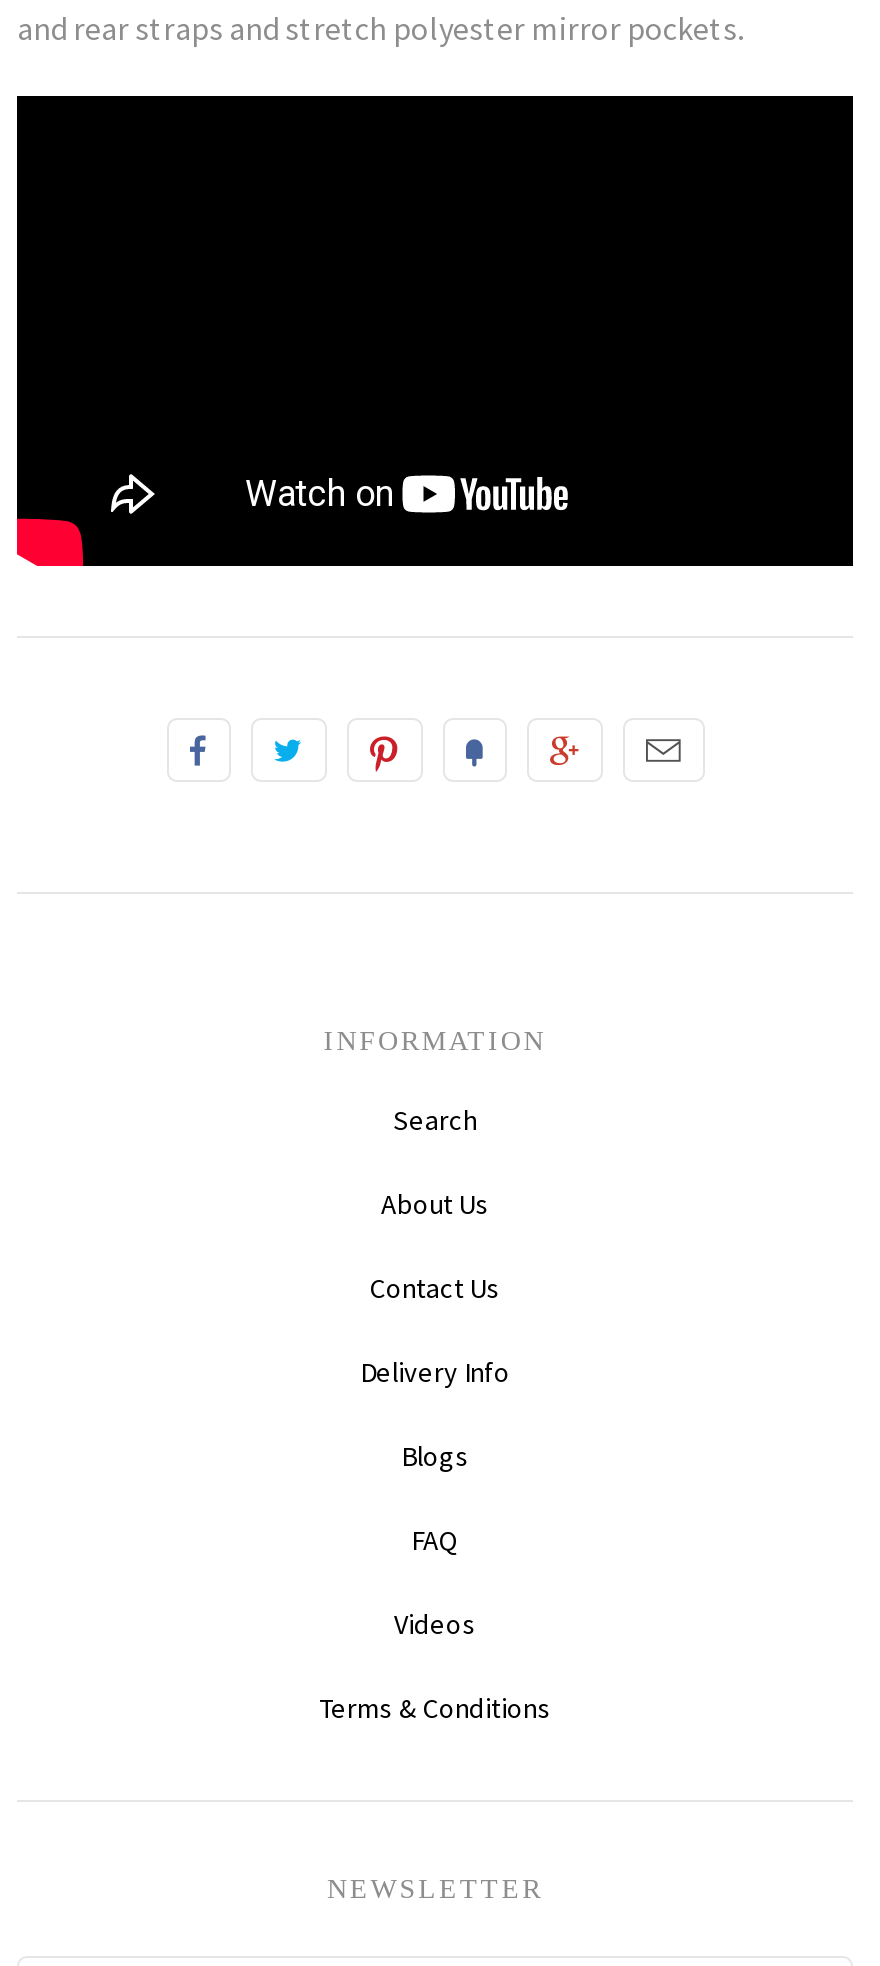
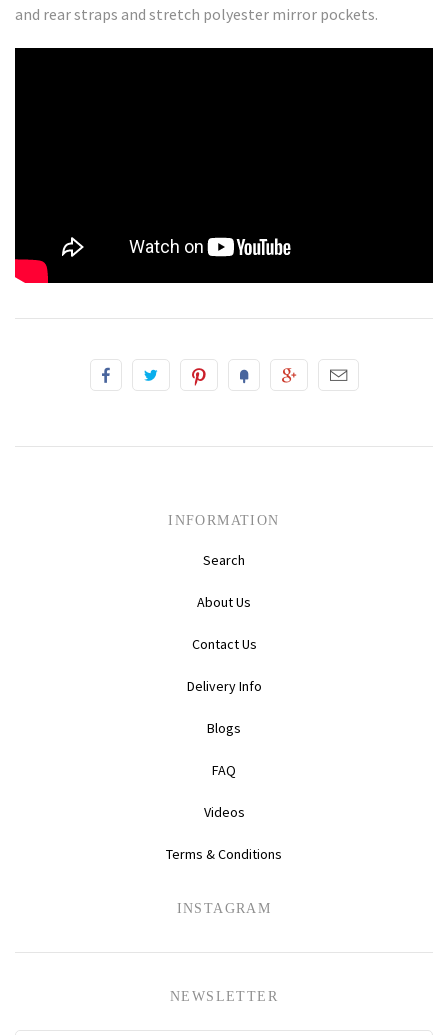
+ INSTAGRAM
